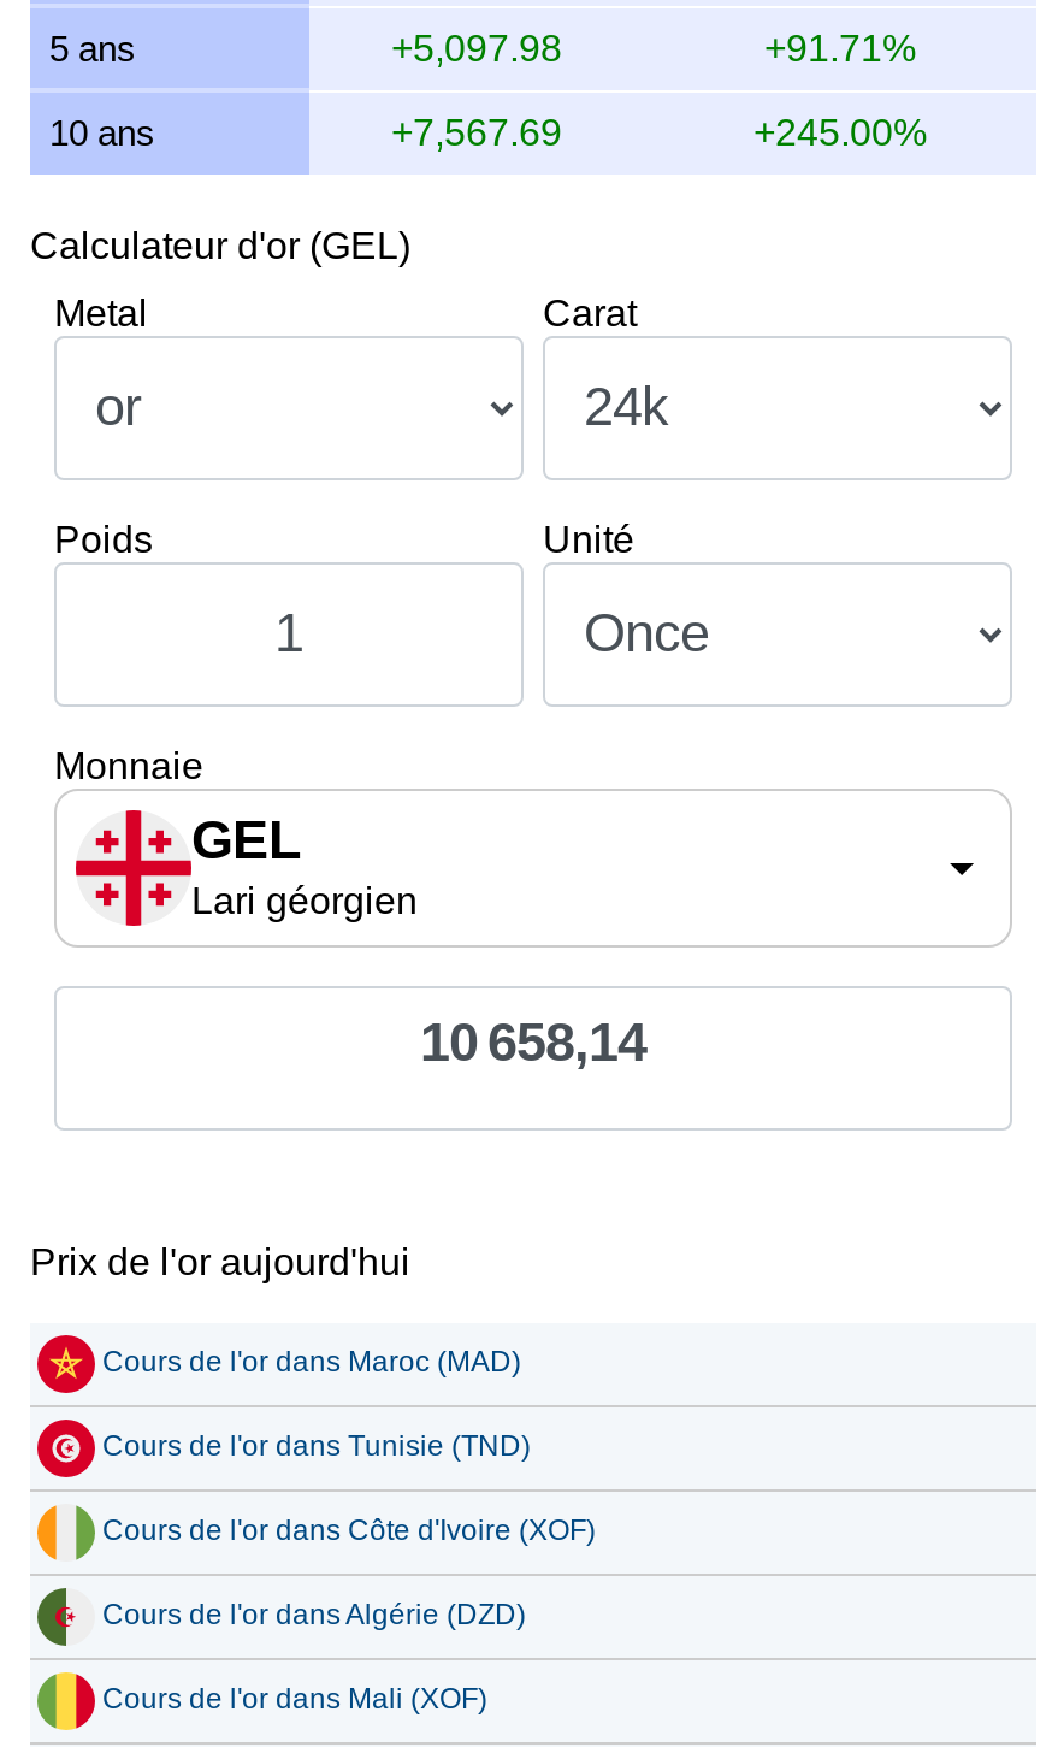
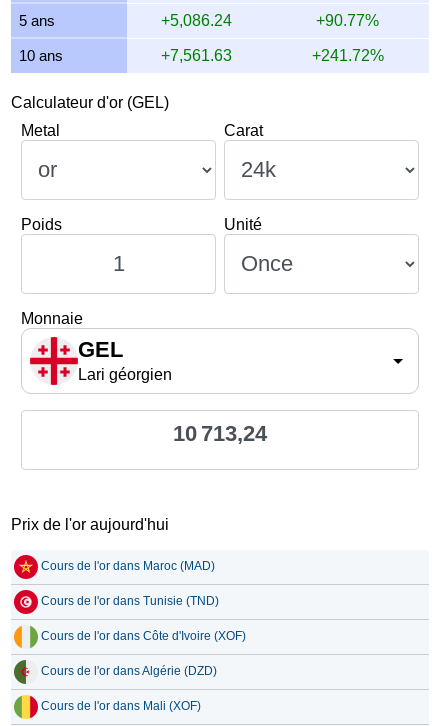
- +5,097.98
+ +5,086.24

- +91.71%
+ +90.77%

- +7,567.69
+ +7,561.63

- +245.00%
+ +241.72%

- 10 658,14
+ 10 713,24
